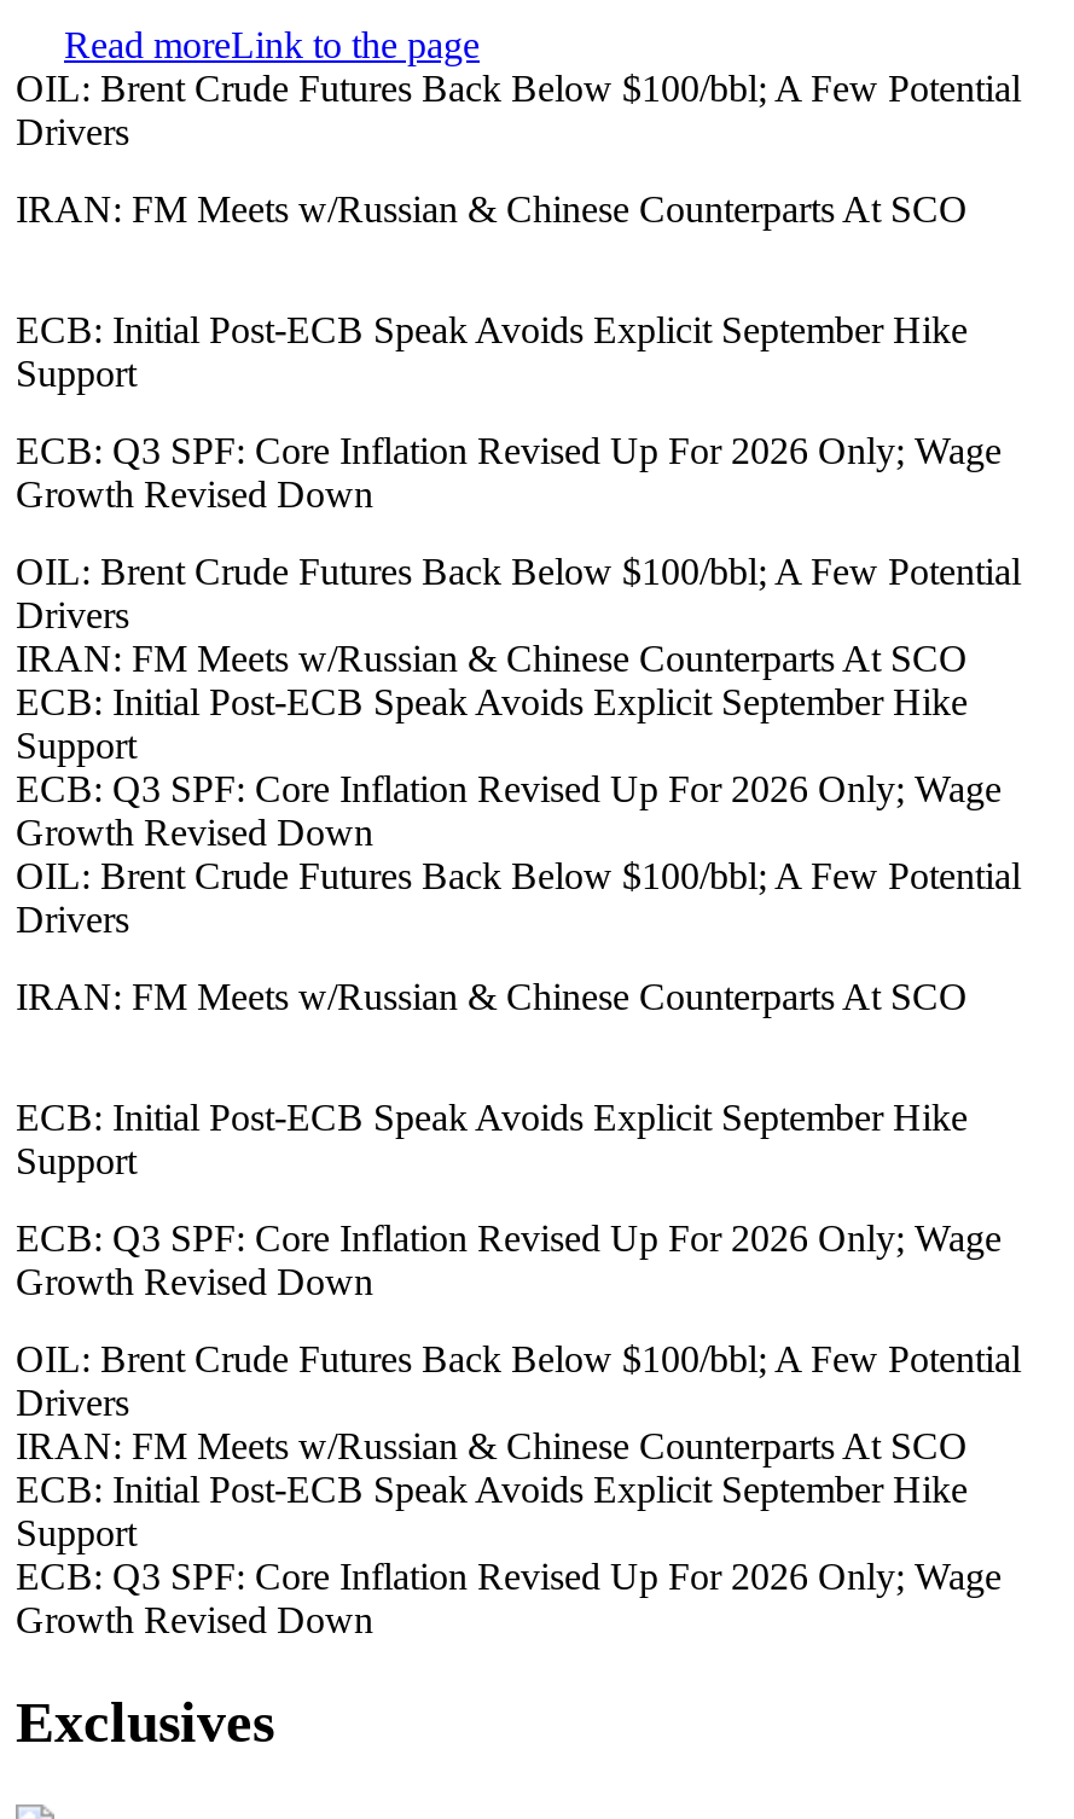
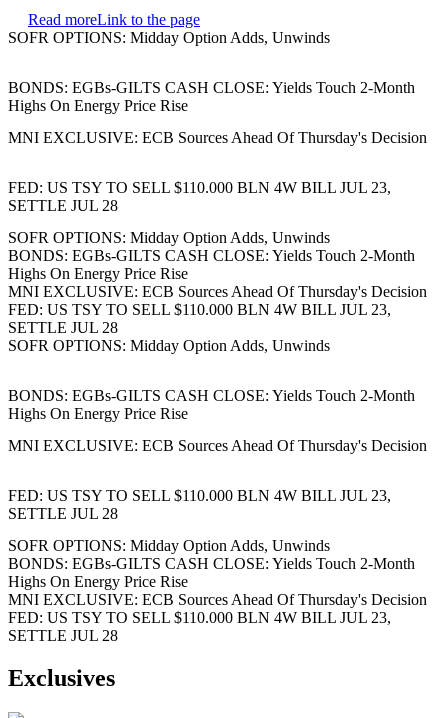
- OIL: Brent Crude Futures Back Below $100/bbl; A Few Potential
- Drivers
+ SOFR OPTIONS: Midday Option Adds, Unwinds

- IRAN: FM Meets w/Russian & Chinese Counterparts At SCO
+ BONDS: EGBs-GILTS CASH CLOSE: Yields Touch 2-Month
+ Highs On Energy Price Rise

- ECB: Initial Post-ECB Speak Avoids Explicit September Hike
- Support
+ MNI EXCLUSIVE: ECB Sources Ahead Of Thursday's Decision

- ECB: Q3 SPF: Core Inflation Revised Up For 2026 Only; Wage
- Growth Revised Down
+ FED: US TSY TO SELL $110.000 BLN 4W BILL JUL 23,
+ SETTLE JUL 28

- OIL: Brent Crude Futures Back Below $100/bbl; A Few Potential
- Drivers
- IRAN: FM Meets w/Russian & Chinese Counterparts At SCO
- ECB: Initial Post-ECB Speak Avoids Explicit September Hike
- Support
- ECB: Q3 SPF: Core Inflation Revised Up For 2026 Only; Wage
- Growth Revised Down
- OIL: Brent Crude Futures Back Below $100/bbl; A Few Potential
- Drivers
+ SOFR OPTIONS: Midday Option Adds, Unwinds
+ BONDS: EGBs-GILTS CASH CLOSE: Yields Touch 2-Month
+ Highs On Energy Price Rise
+ MNI EXCLUSIVE: ECB Sources Ahead Of Thursday's Decision
+ FED: US TSY TO SELL $110.000 BLN 4W BILL JUL 23,
+ SETTLE JUL 28
+ SOFR OPTIONS: Midday Option Adds, Unwinds

- IRAN: FM Meets w/Russian & Chinese Counterparts At SCO
+ BONDS: EGBs-GILTS CASH CLOSE: Yields Touch 2-Month
+ Highs On Energy Price Rise

- ECB: Initial Post-ECB Speak Avoids Explicit September Hike
- Support
+ MNI EXCLUSIVE: ECB Sources Ahead Of Thursday's Decision

- ECB: Q3 SPF: Core Inflation Revised Up For 2026 Only; Wage
- Growth Revised Down
+ FED: US TSY TO SELL $110.000 BLN 4W BILL JUL 23,
+ SETTLE JUL 28

- OIL: Brent Crude Futures Back Below $100/bbl; A Few Potential
- Drivers
- IRAN: FM Meets w/Russian & Chinese Counterparts At SCO
- ECB: Initial Post-ECB Speak Avoids Explicit September Hike
- Support
- ECB: Q3 SPF: Core Inflation Revised Up For 2026 Only; Wage
- Growth Revised Down
+ SOFR OPTIONS: Midday Option Adds, Unwinds
+ BONDS: EGBs-GILTS CASH CLOSE: Yields Touch 2-Month
+ Highs On Energy Price Rise
+ MNI EXCLUSIVE: ECB Sources Ahead Of Thursday's Decision
+ FED: US TSY TO SELL $110.000 BLN 4W BILL JUL 23,
+ SETTLE JUL 28
